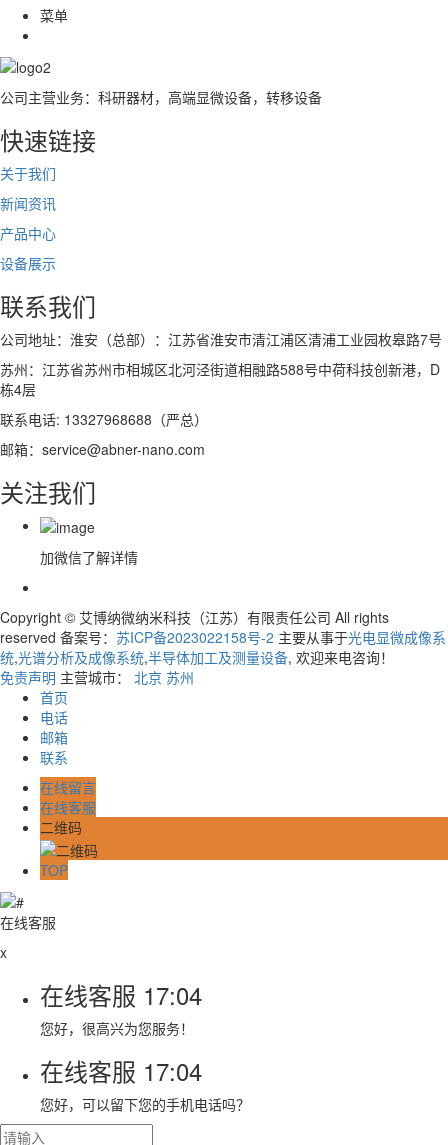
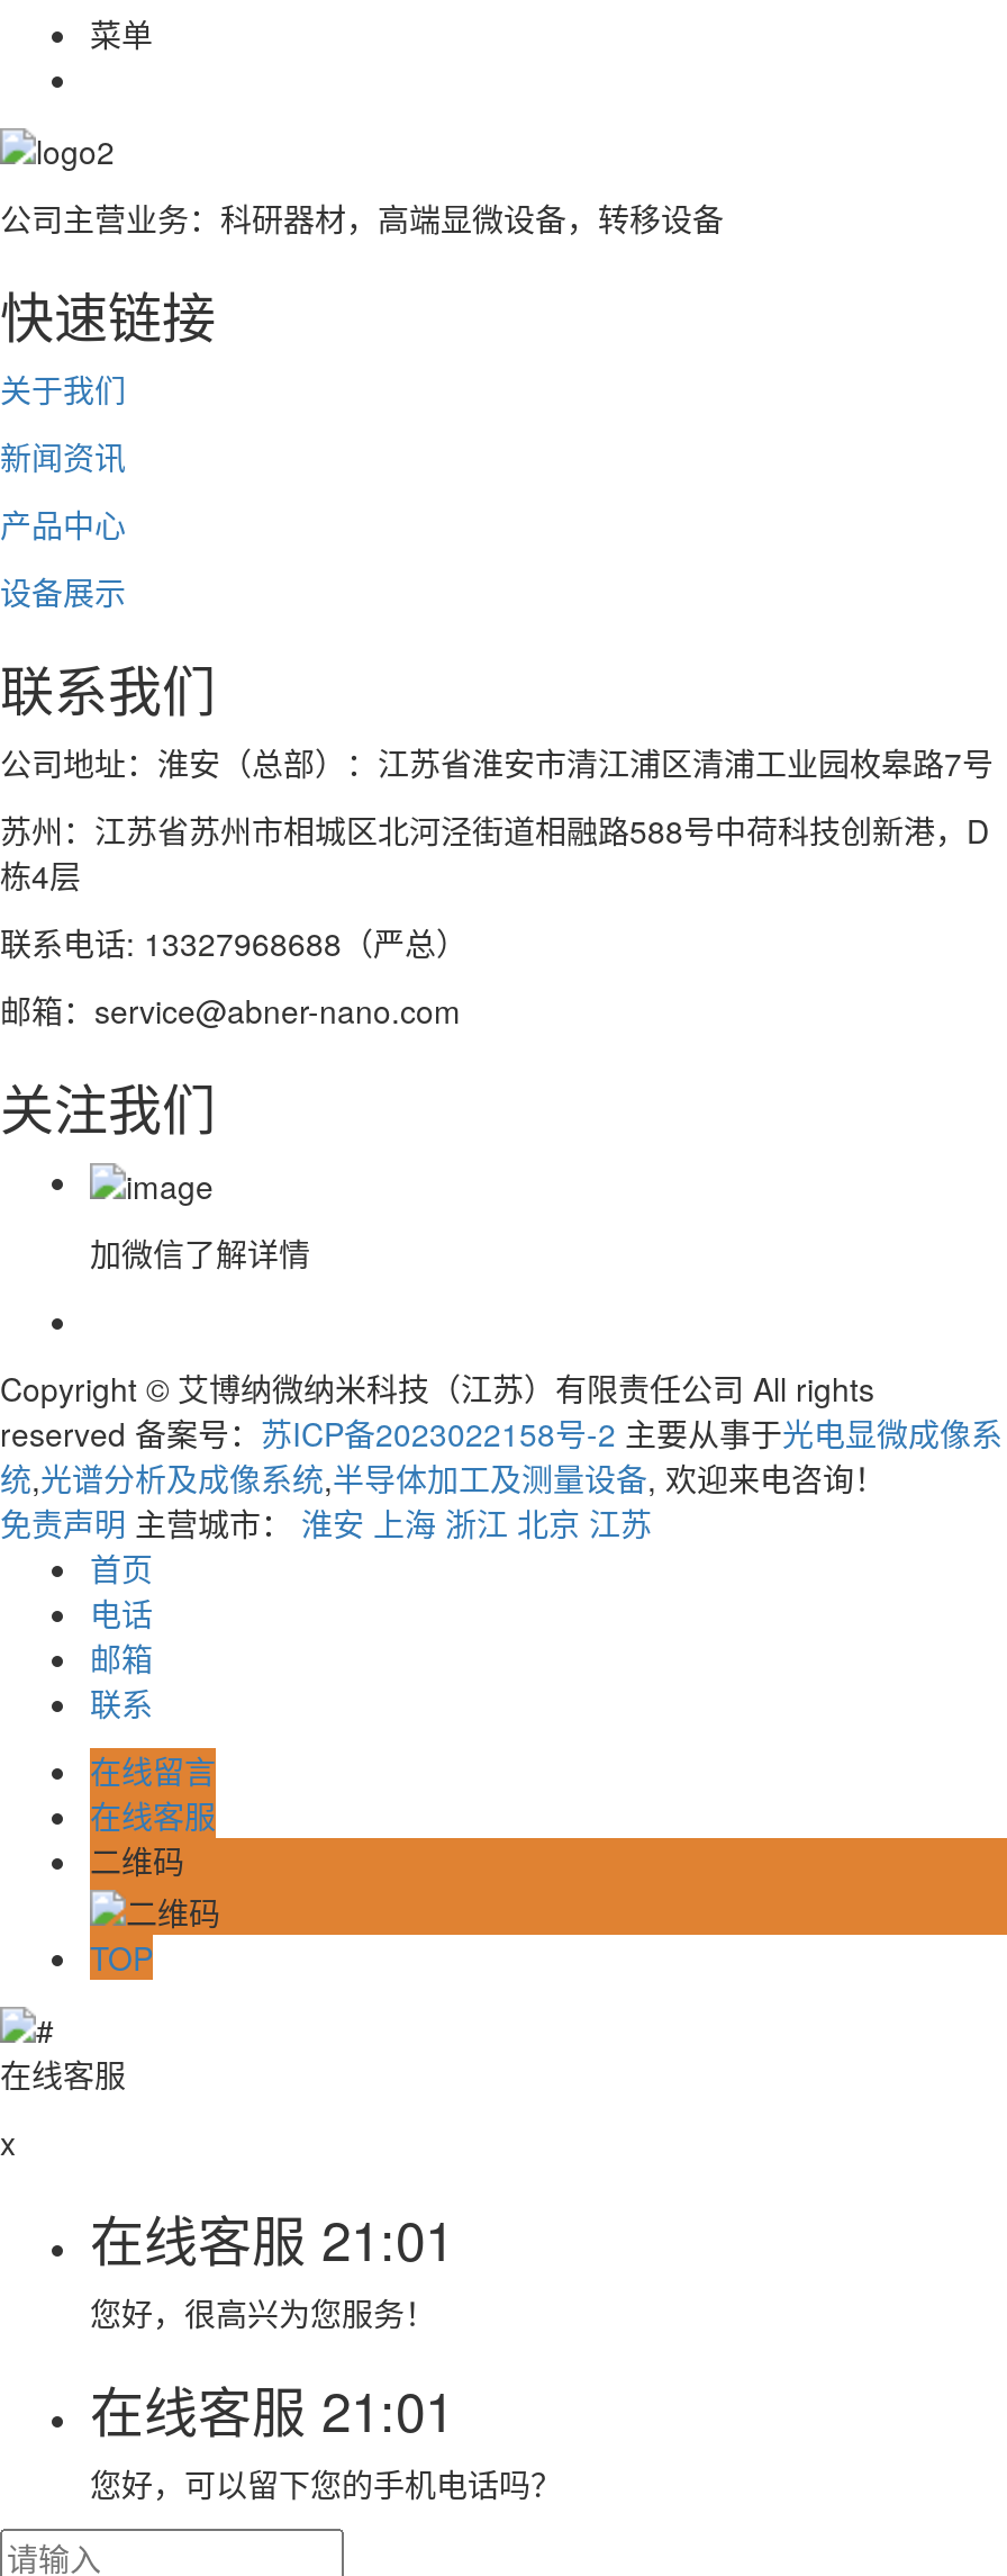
- 免责声明 主营城市：北京 苏州
+ 免责声明 主营城市：淮安 上海 浙江 北京 江苏

- 在线客服17:04
+ 在线客服21:01

- 在线客服17:04
+ 在线客服21:01
